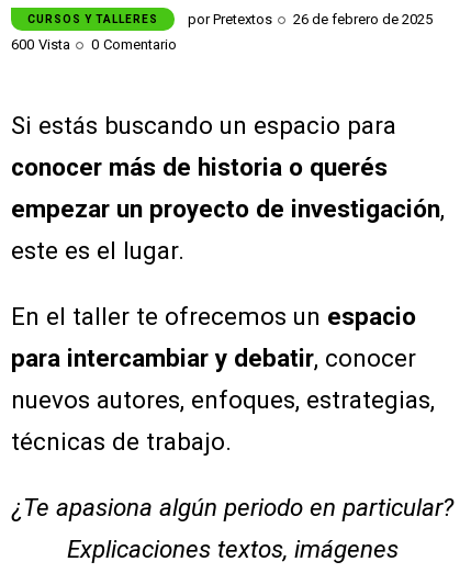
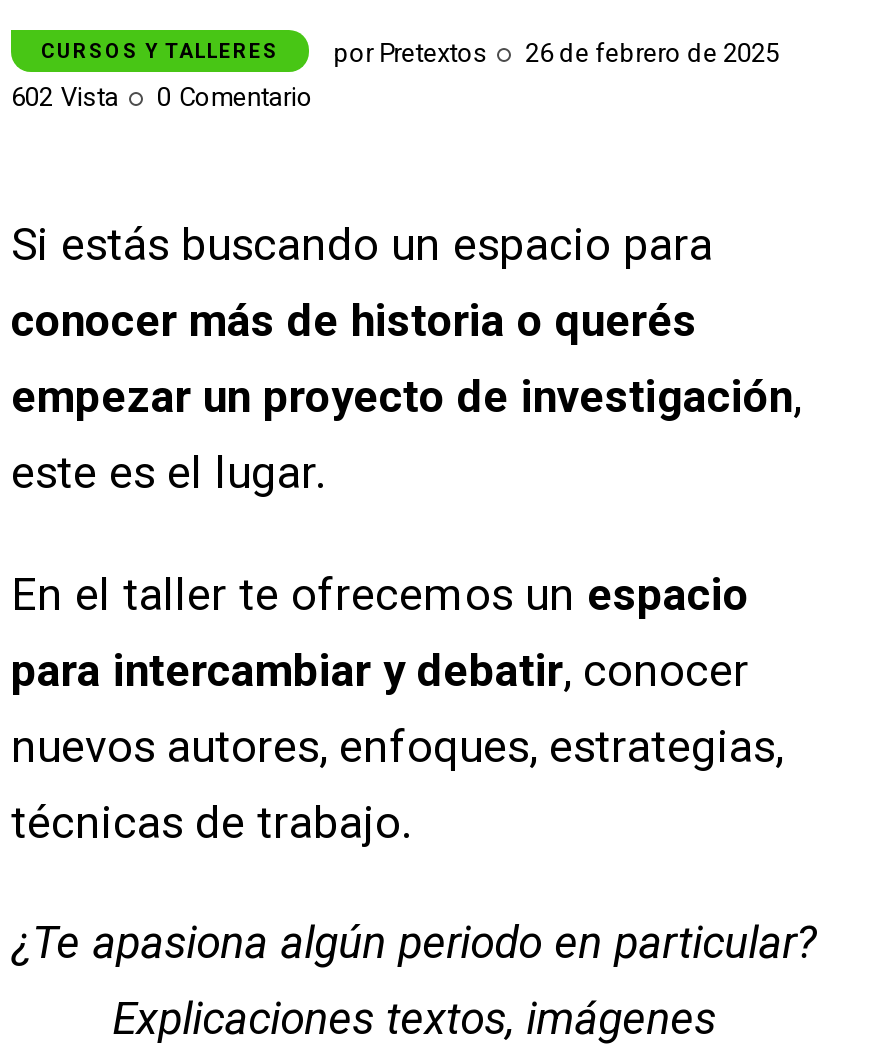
- 600 Vista 0 Comentario
+ 602 Vista 0 Comentario
